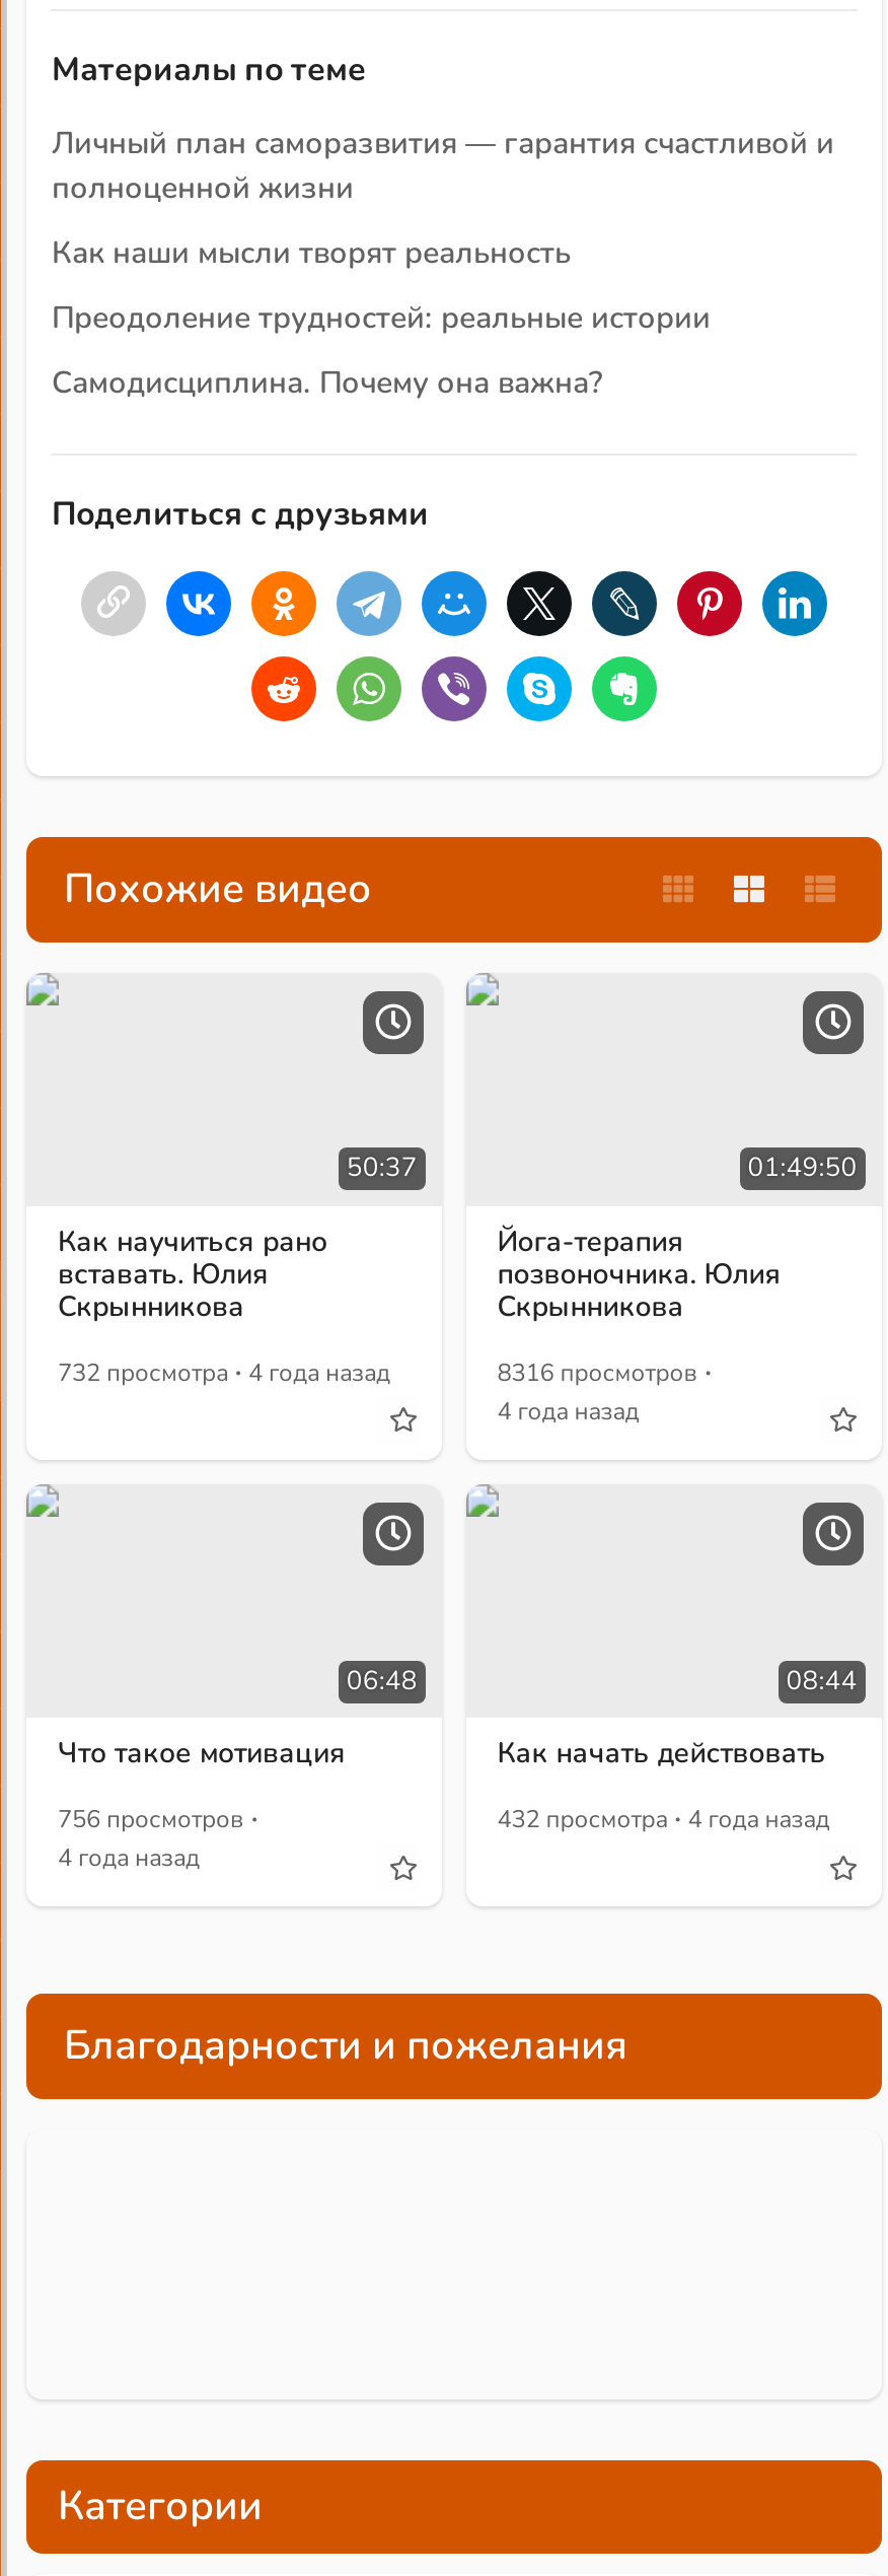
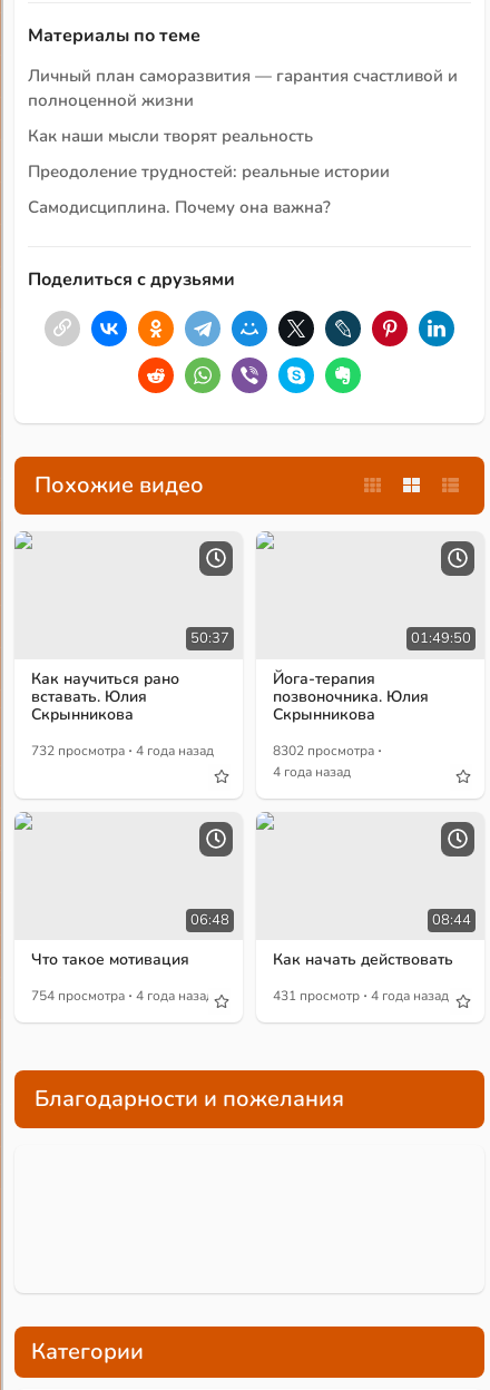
- 8316 просмотров ·
+ 8302 просмотра ·

- 756 просмотров ·
- 4 года назад
+ 754 просмотра · 4 года назад

- 432 просмотра · 4 года назад
+ 431 просмотр · 4 года назад
